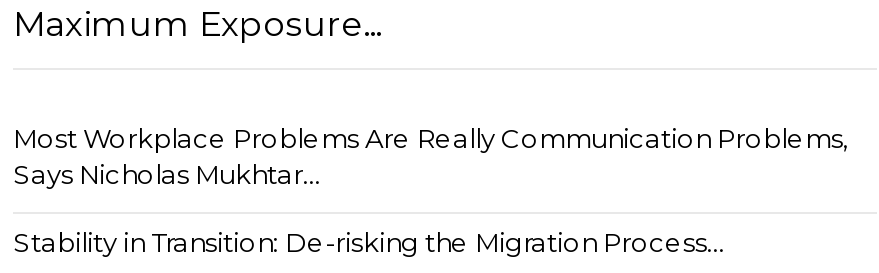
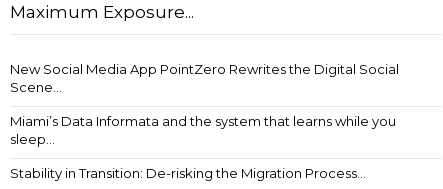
- Most Workplace Problems Are Really Communication Problems,
- Says Nicholas Mukhtar...
+ New Social Media App PointZero Rewrites the Digital Social
+ Scene...
+ Miami’s Data Informata and the system that learns while you
+ sleep...
